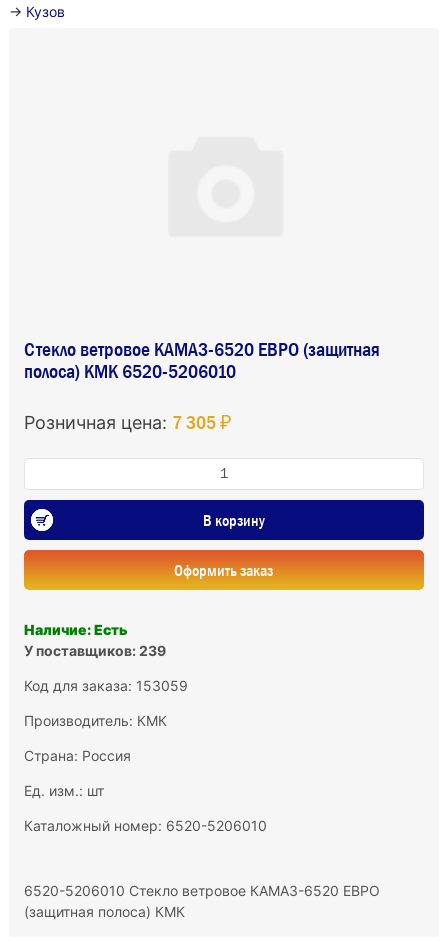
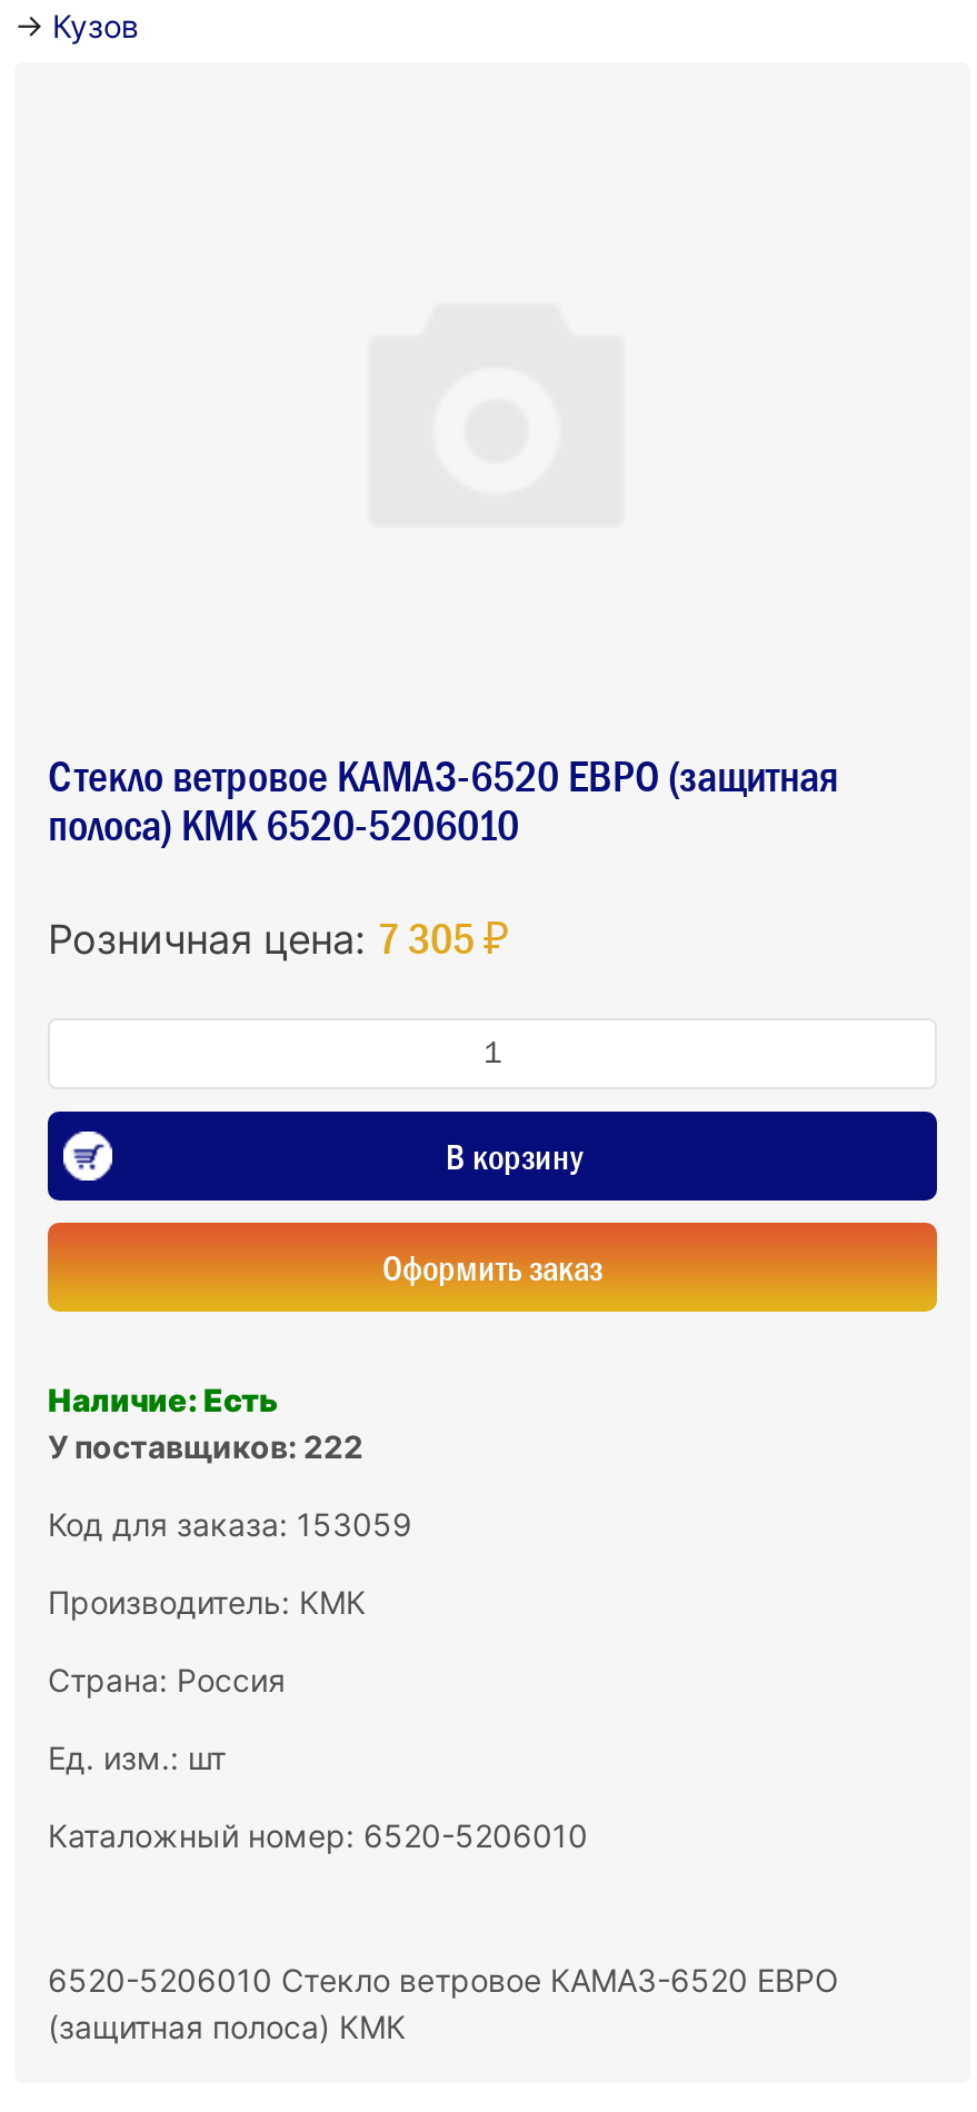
- У поставщиков: 239
+ У поставщиков: 222
